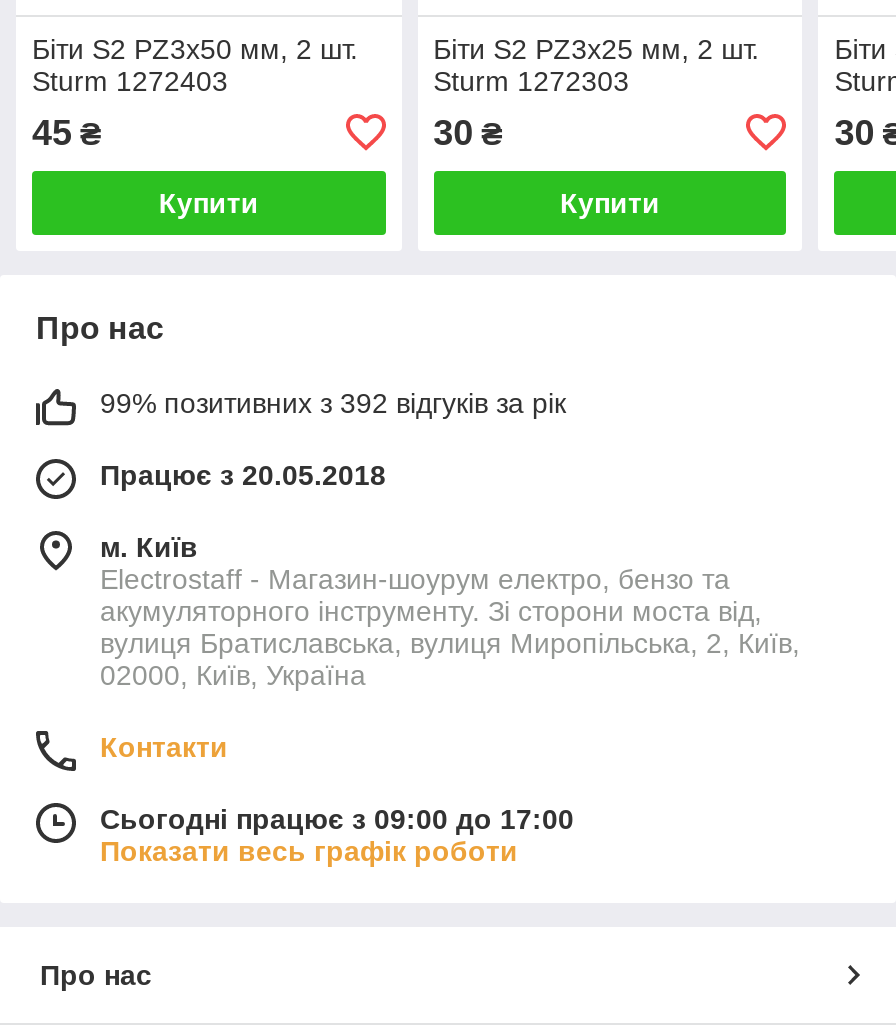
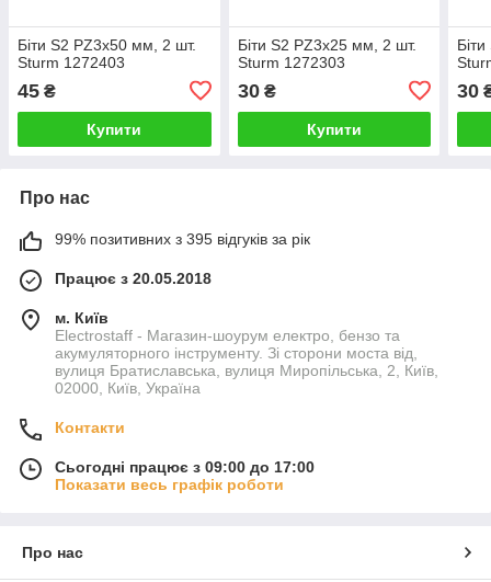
- 99% позитивних з 392 відгуків за рік
+ 99% позитивних з 395 відгуків за рік
